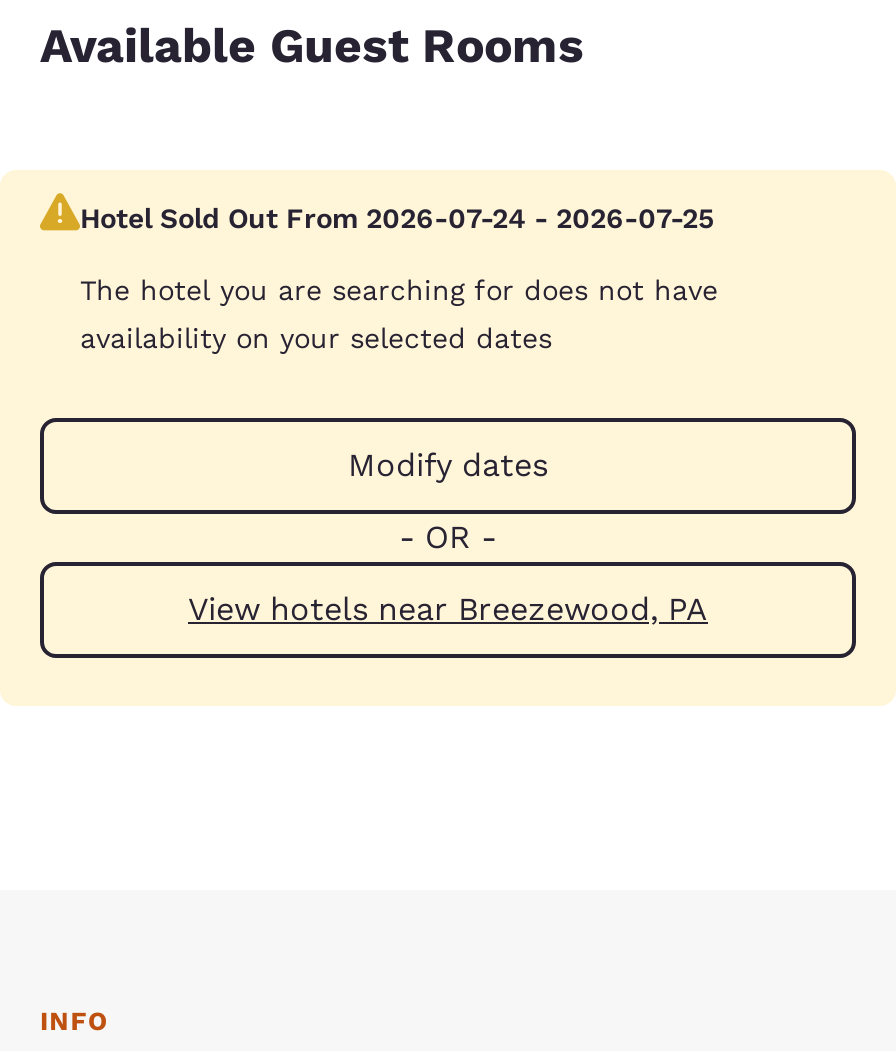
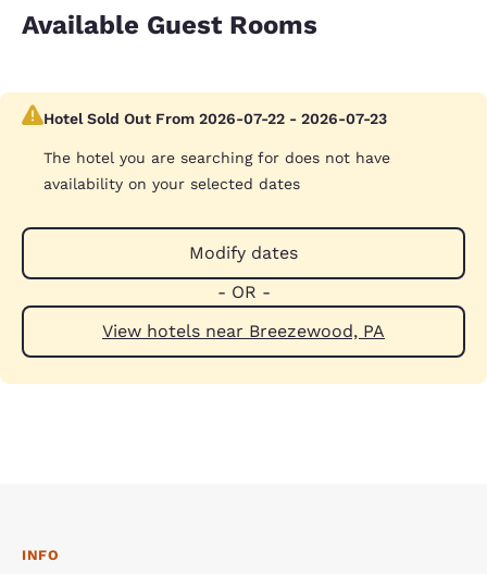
- Hotel Sold Out From 2026-07-24 - 2026-07-25
+ Hotel Sold Out From 2026-07-22 - 2026-07-23
